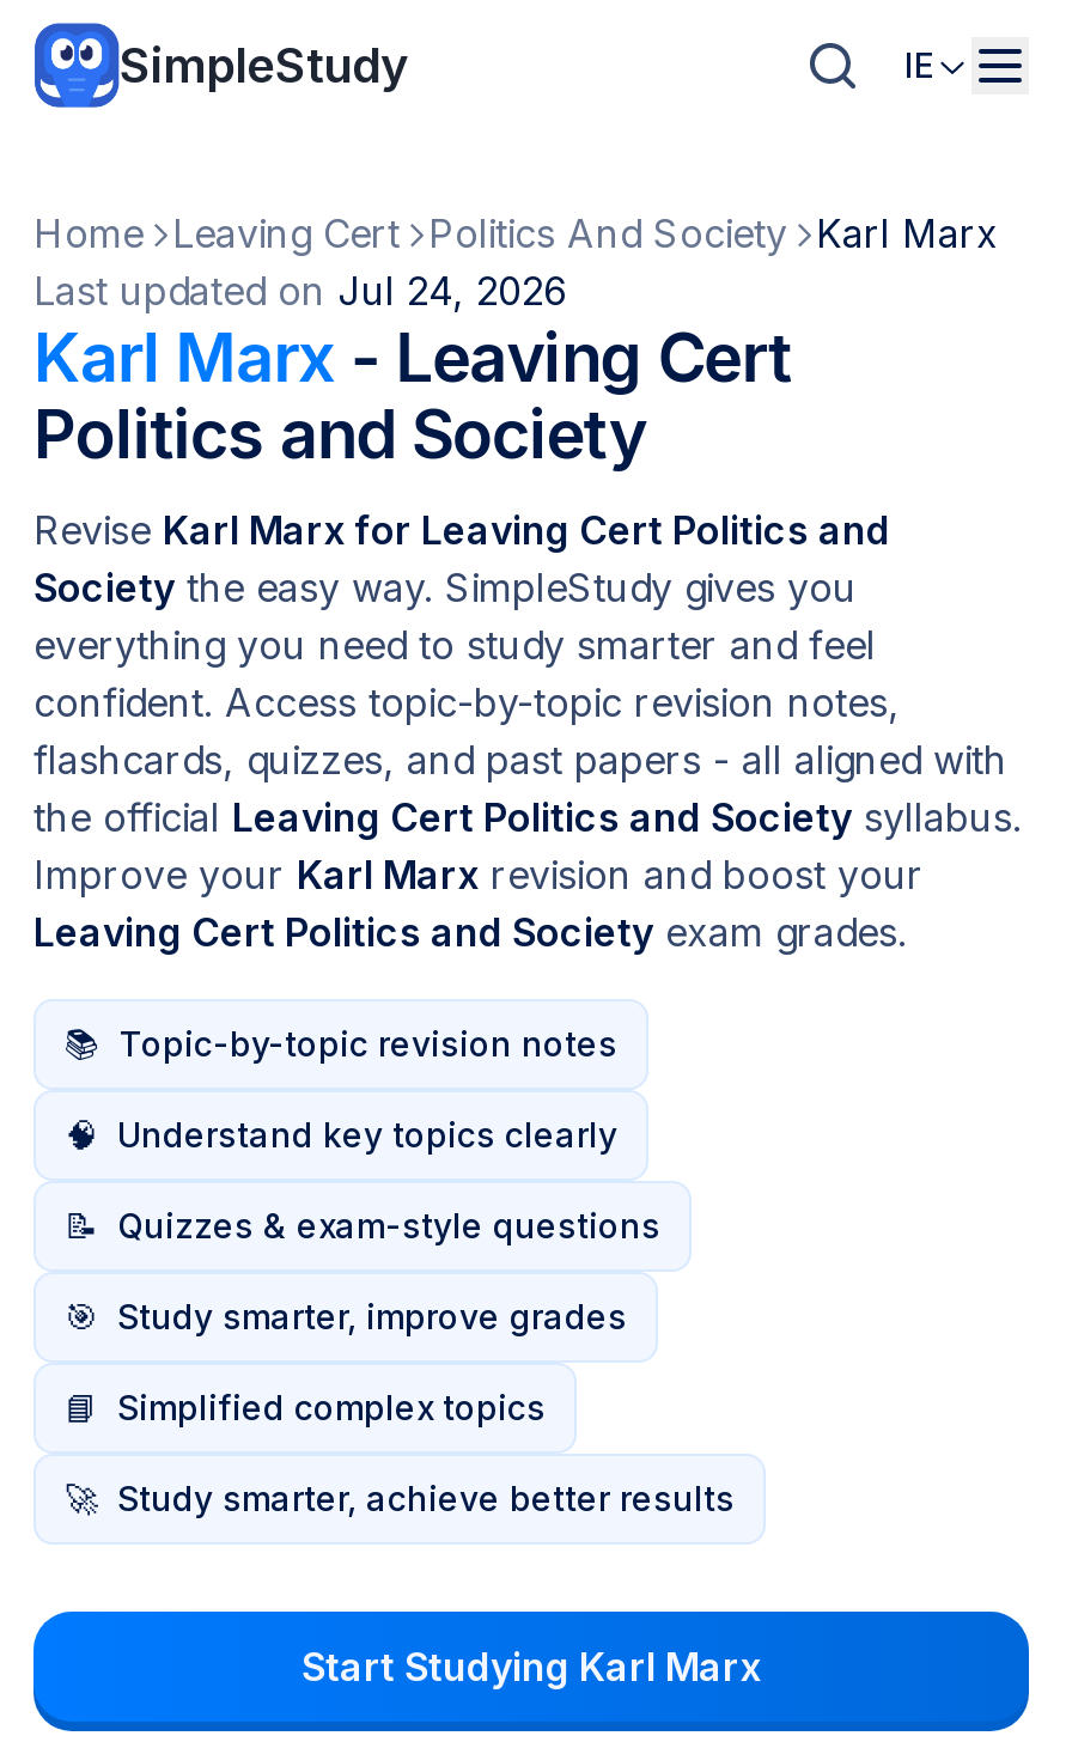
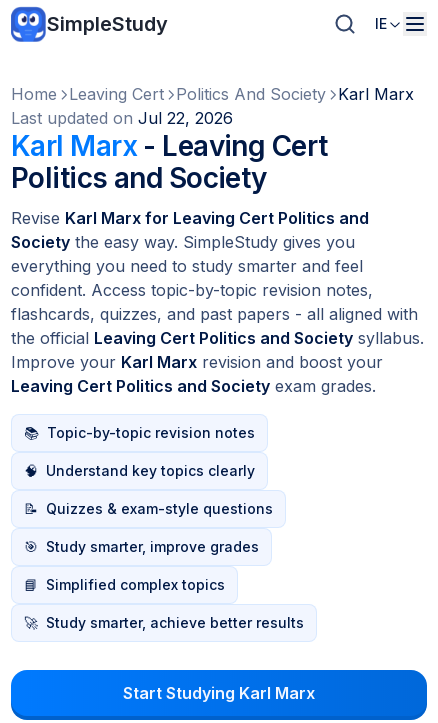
- Last updated on Jul 24, 2026
+ Last updated on Jul 22, 2026
